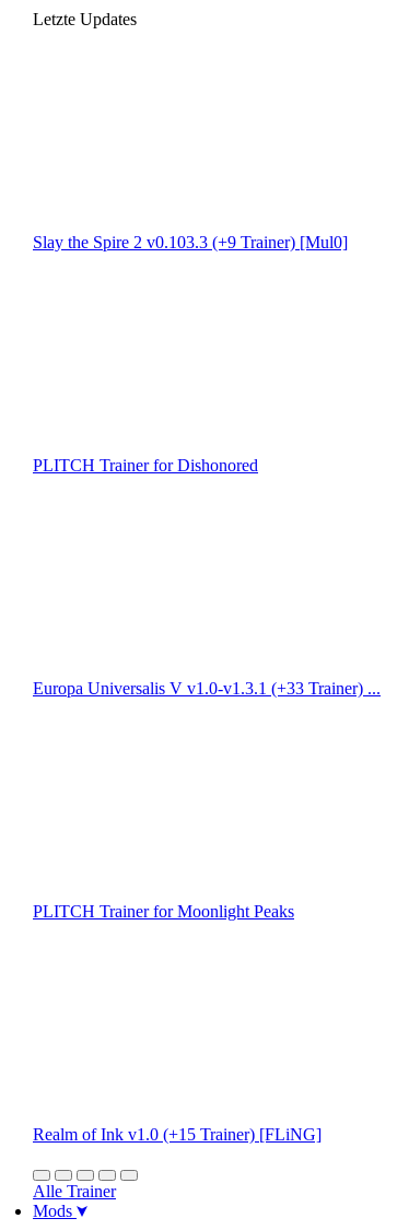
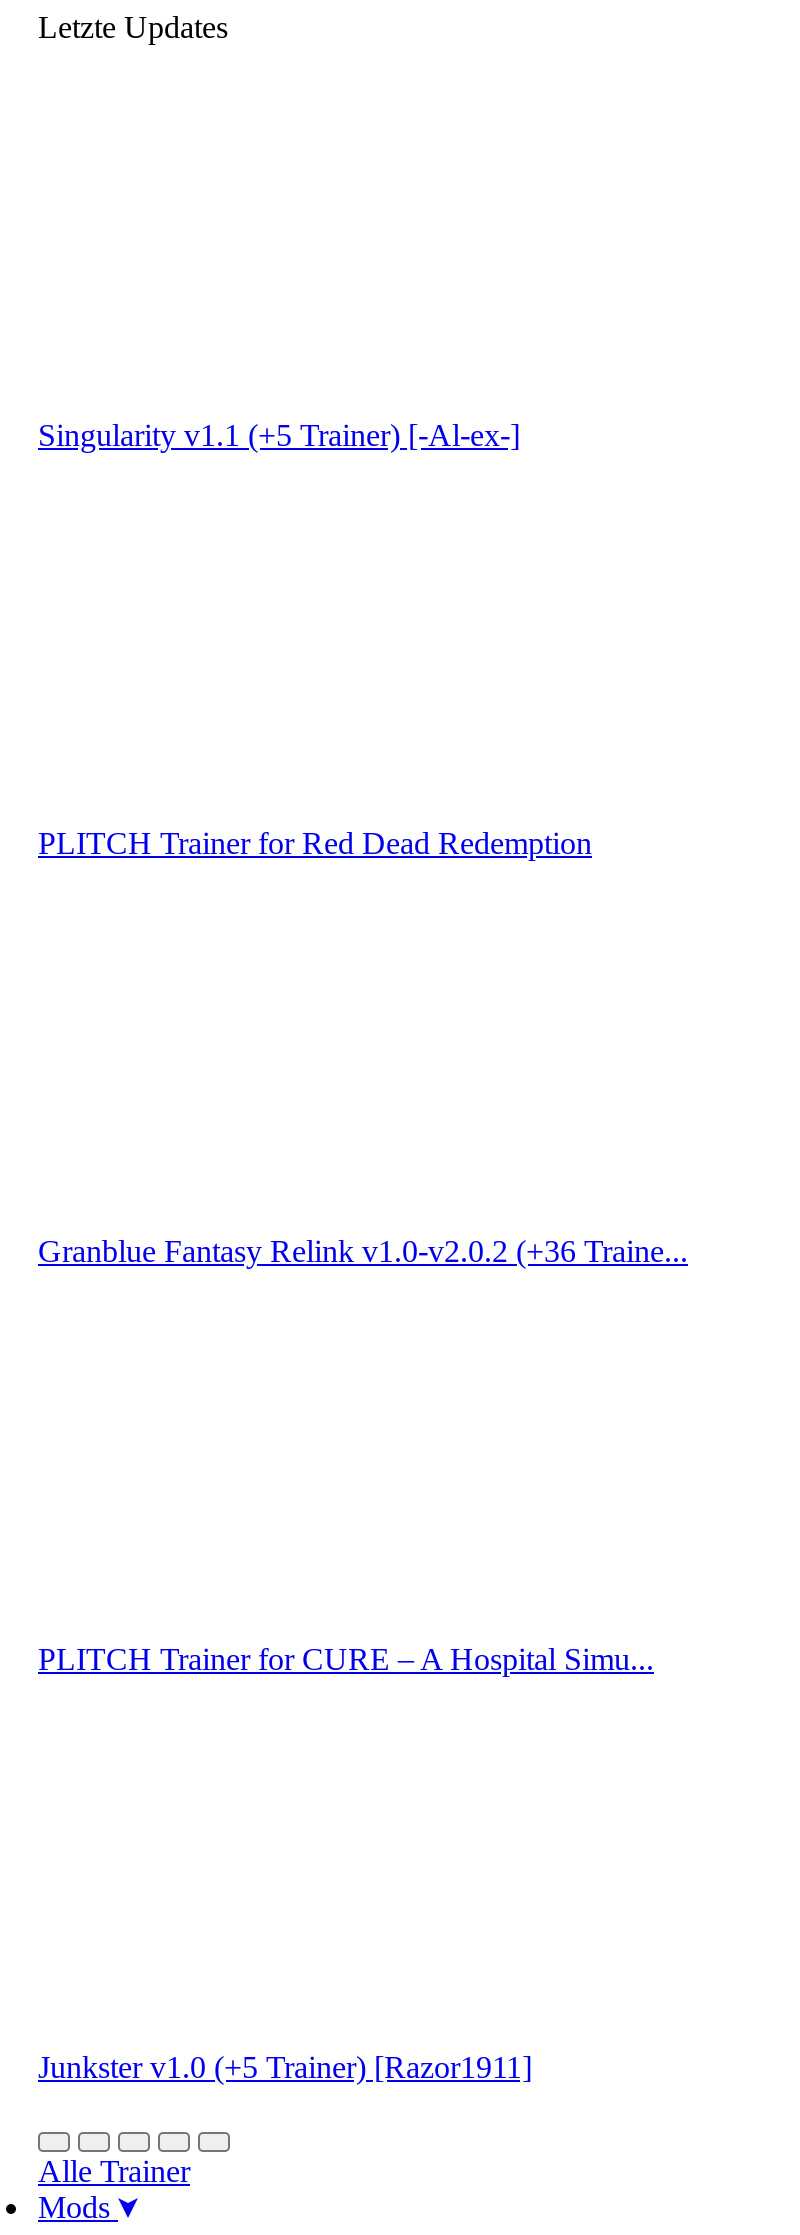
- Slay the Spire 2 v0.103.3 (+9 Trainer) [Mul0]
+ Singularity v1.1 (+5 Trainer) [-Al-ex-]

- PLITCH Trainer for Dishonored
+ PLITCH Trainer for Red Dead Redemption

- Europa Universalis V v1.0-v1.3.1 (+33 Trainer) ...
+ Granblue Fantasy Relink v1.0-v2.0.2 (+36 Traine...

- PLITCH Trainer for Moonlight Peaks
+ PLITCH Trainer for CURE – A Hospital Simu...

- Realm of Ink v1.0 (+15 Trainer) [FLiNG]
+ Junkster v1.0 (+5 Trainer) [Razor1911]
